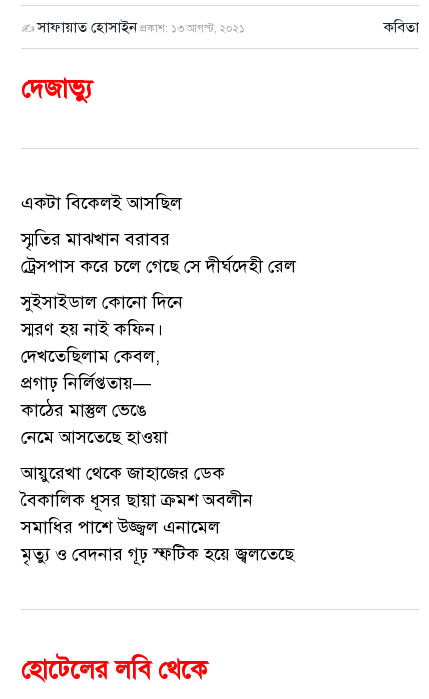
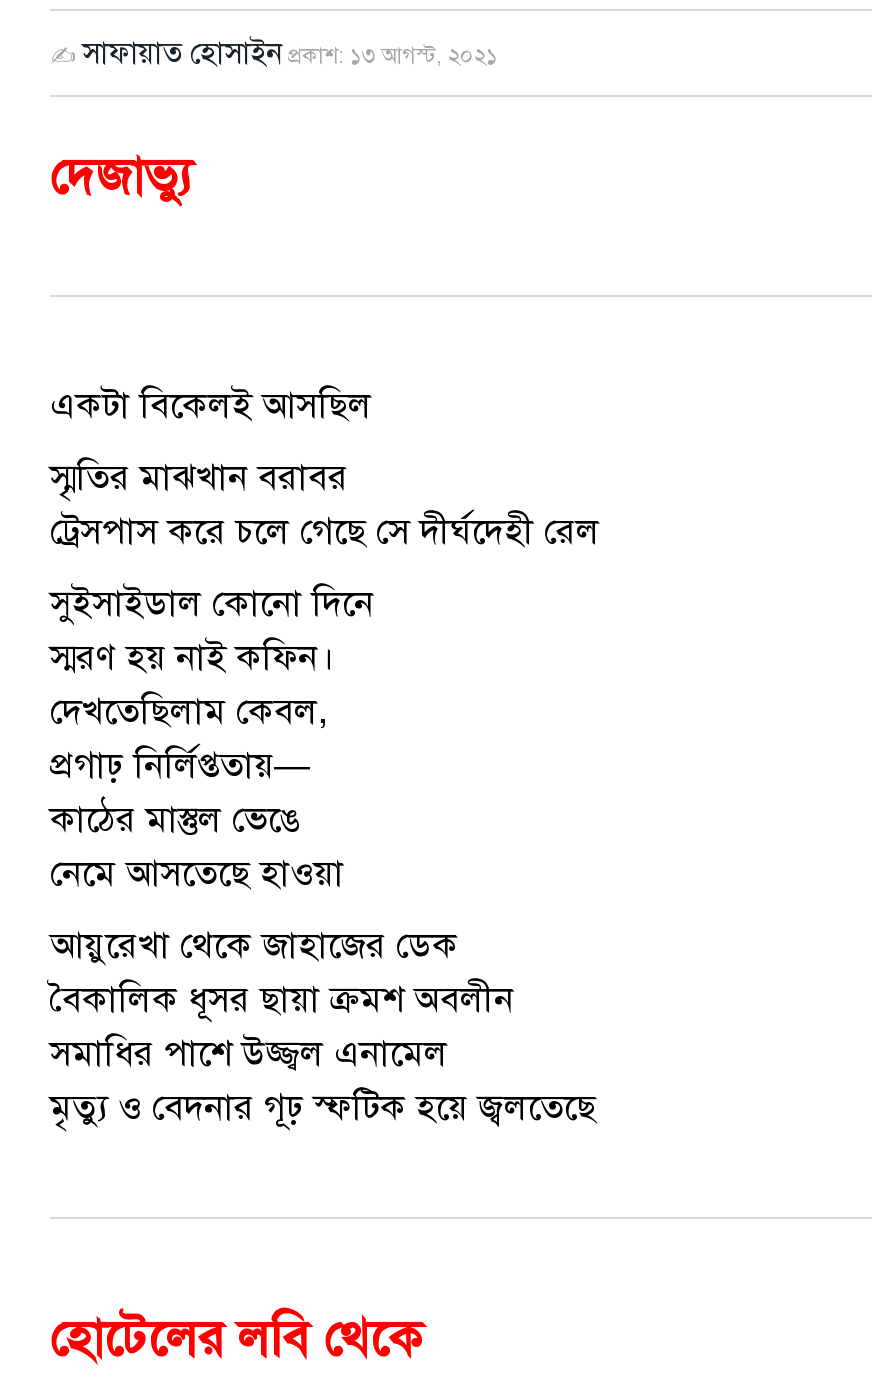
- কবিতা
